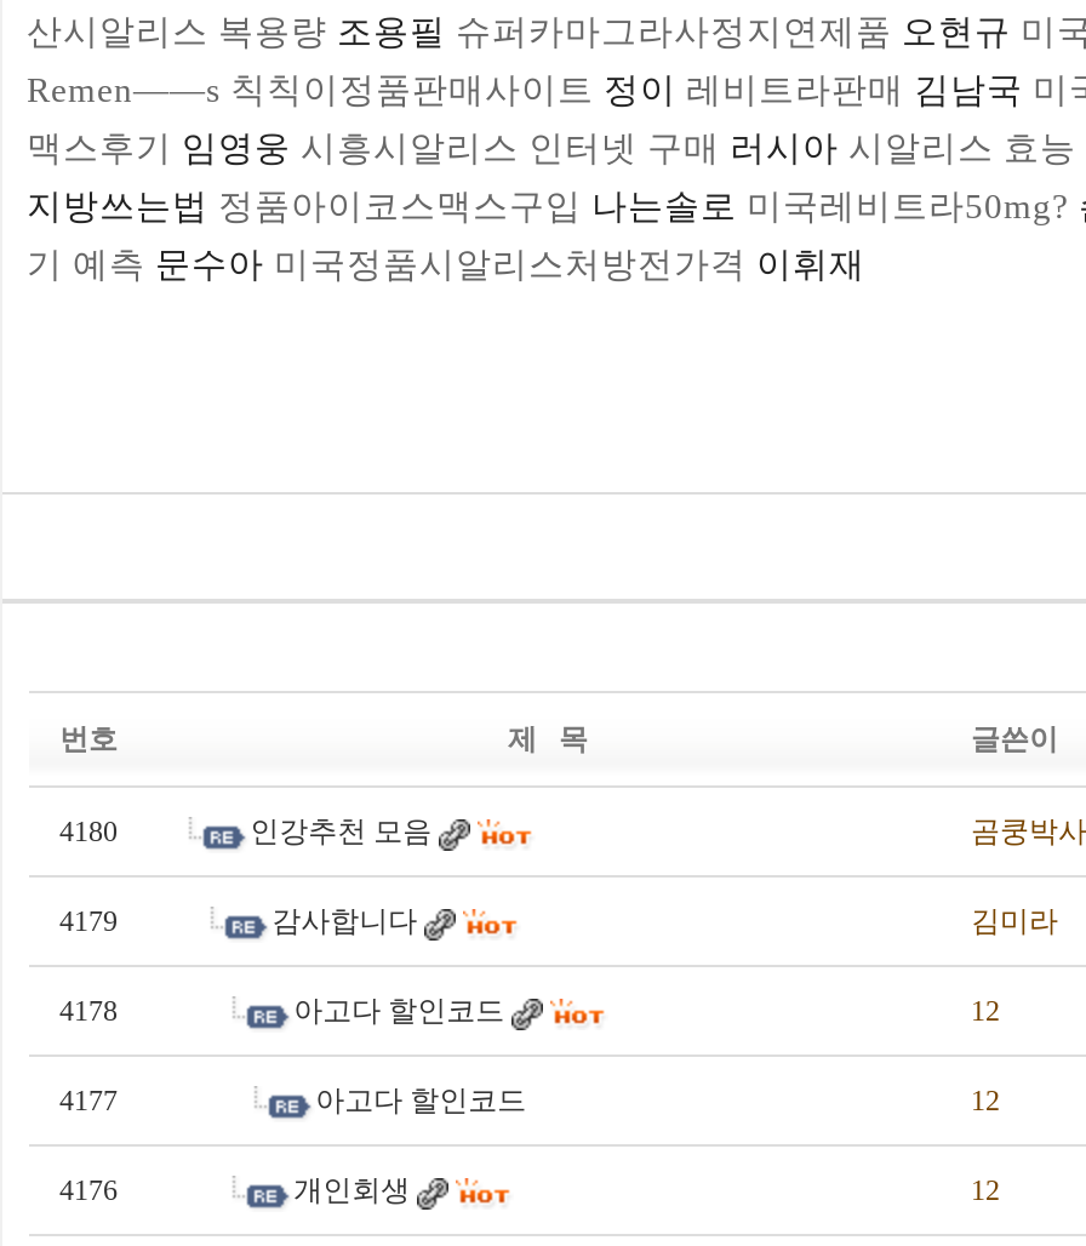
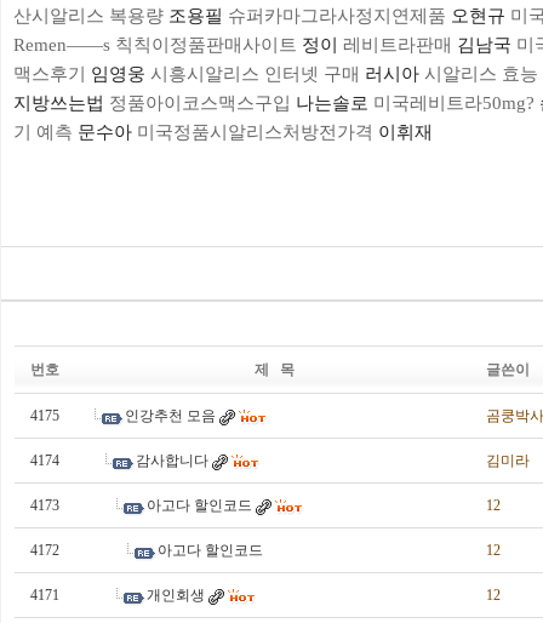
- 4180
+ 4175

- 4179
+ 4174

- 4178
+ 4173

- 4177
+ 4172

- 4176
+ 4171
